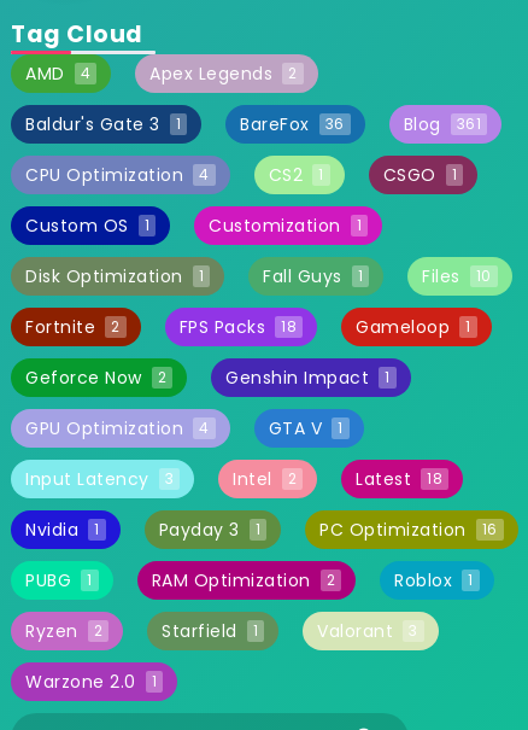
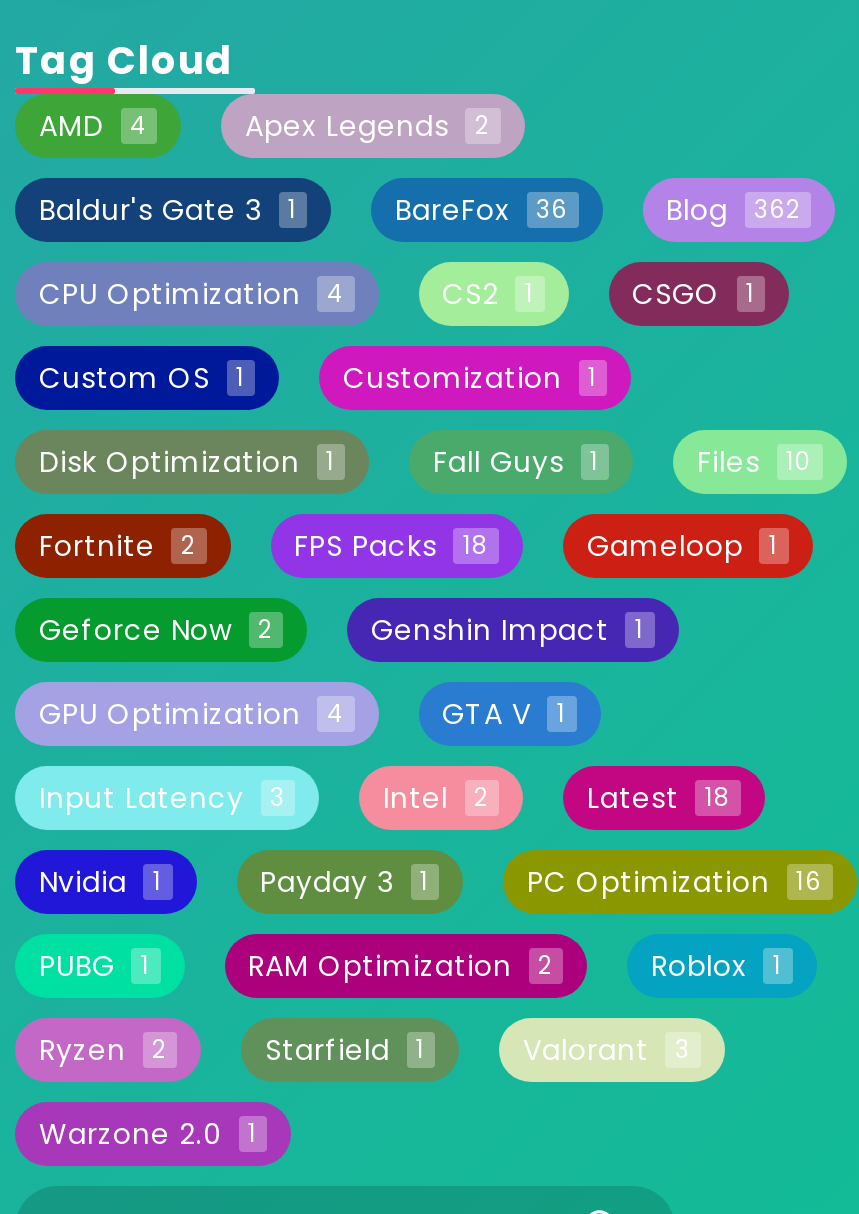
- Blog 361
+ Blog 362
